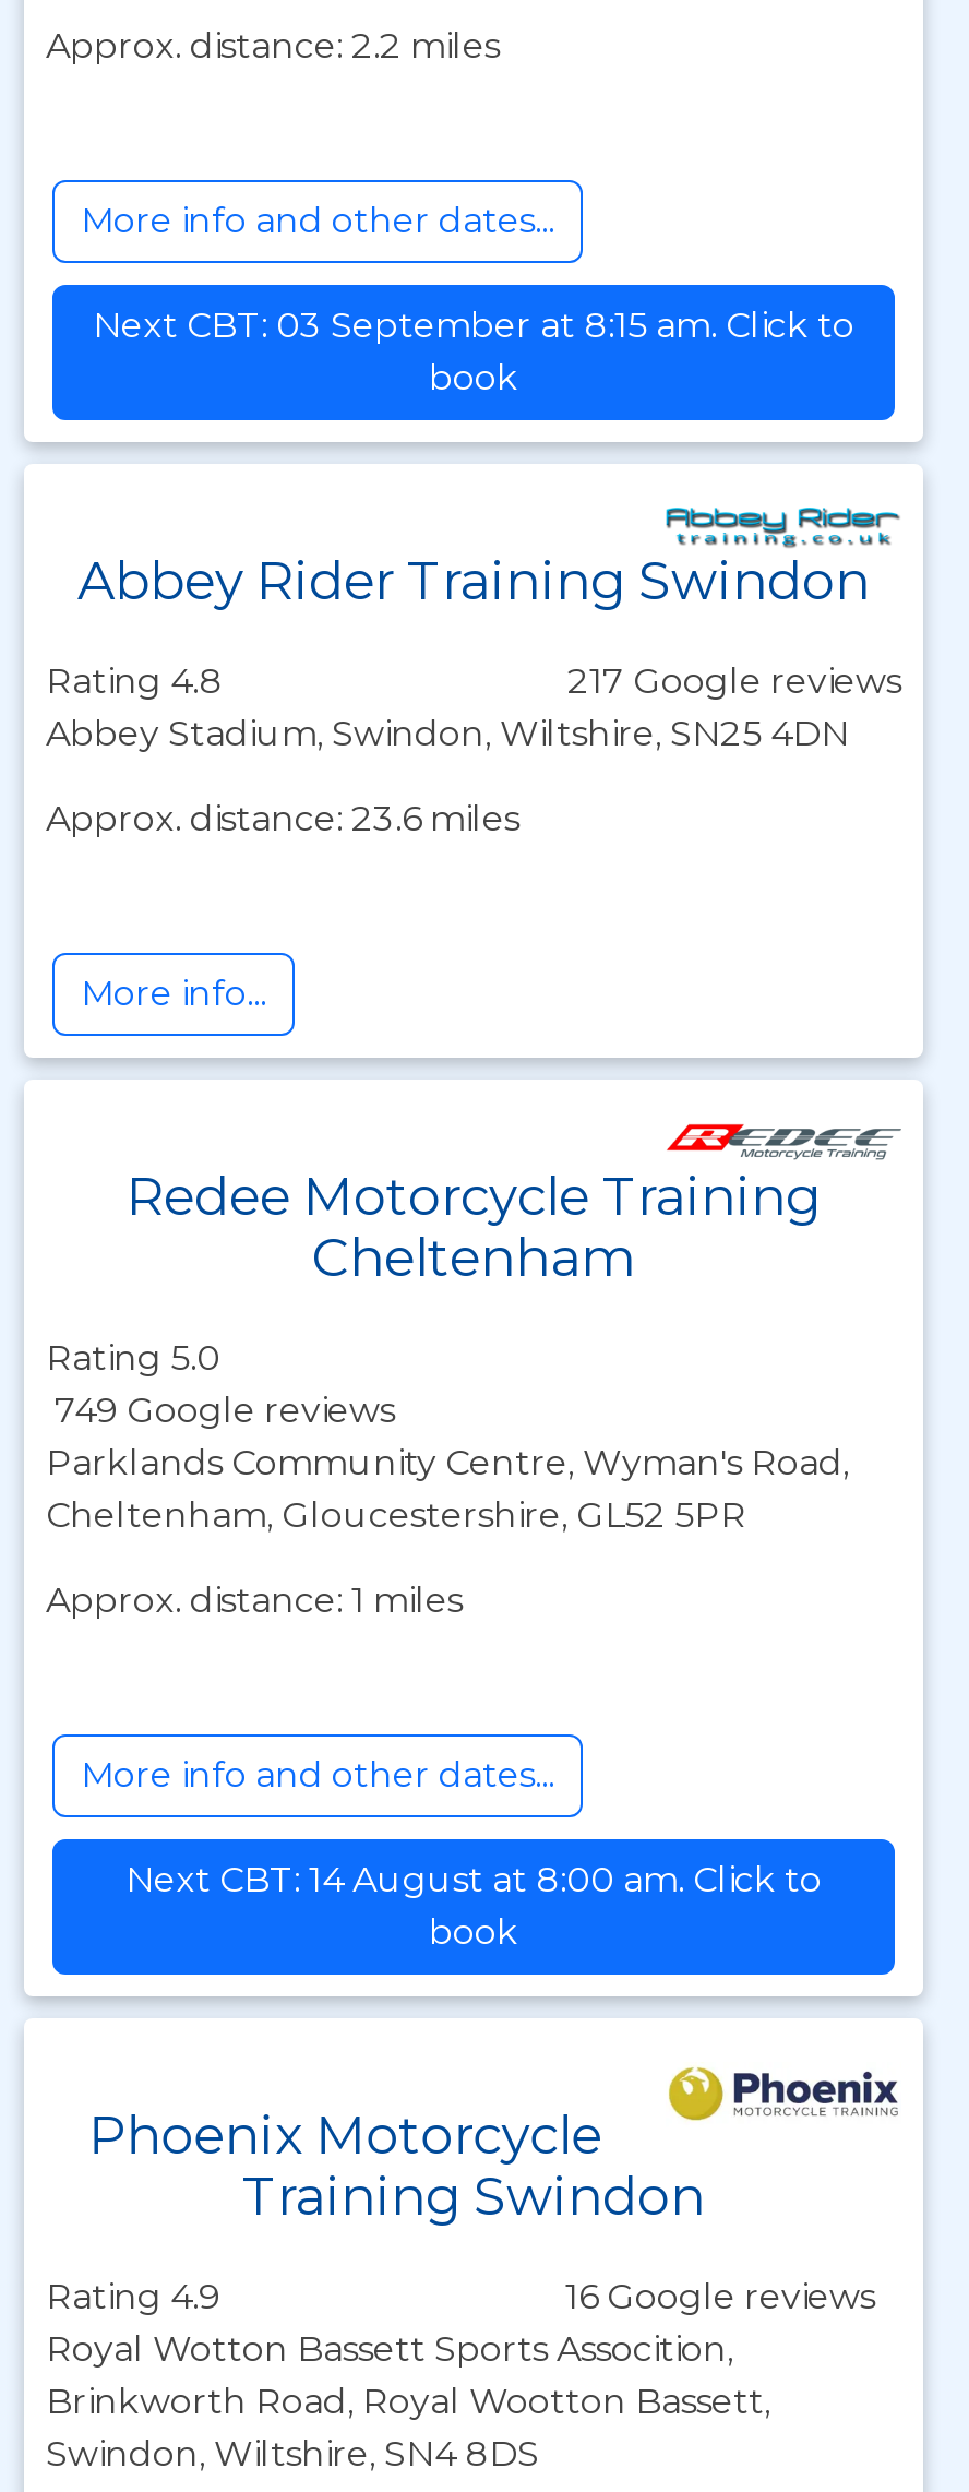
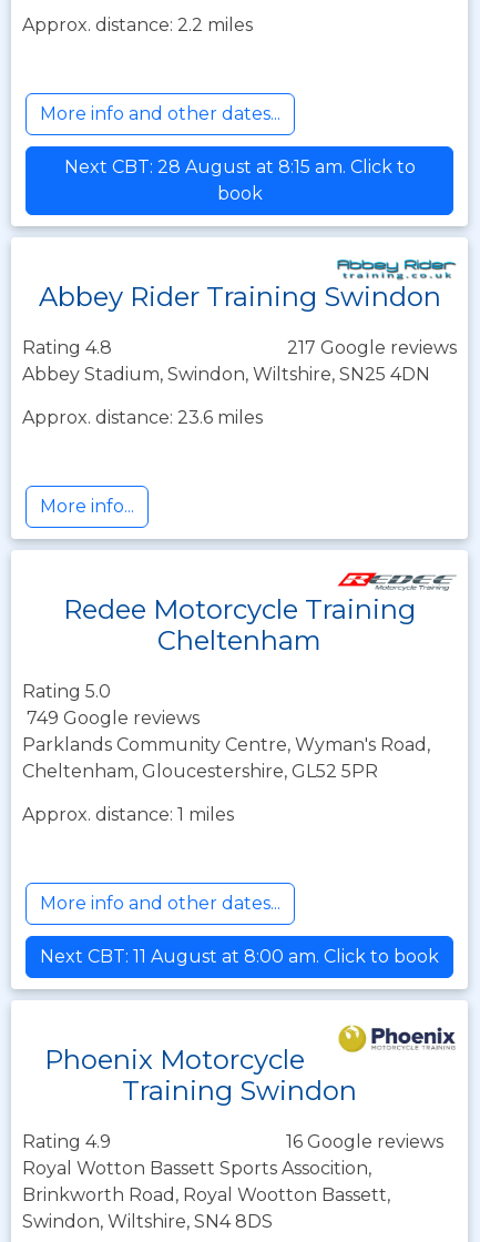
- Next CBT: 03 September at 8:15 am. Click to
+ Next CBT: 28 August at 8:15 am. Click to

- Next CBT: 14 August at 8:00 am. Click to
- book
+ Next CBT: 11 August at 8:00 am. Click to book
